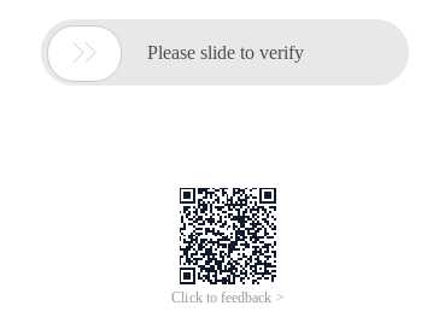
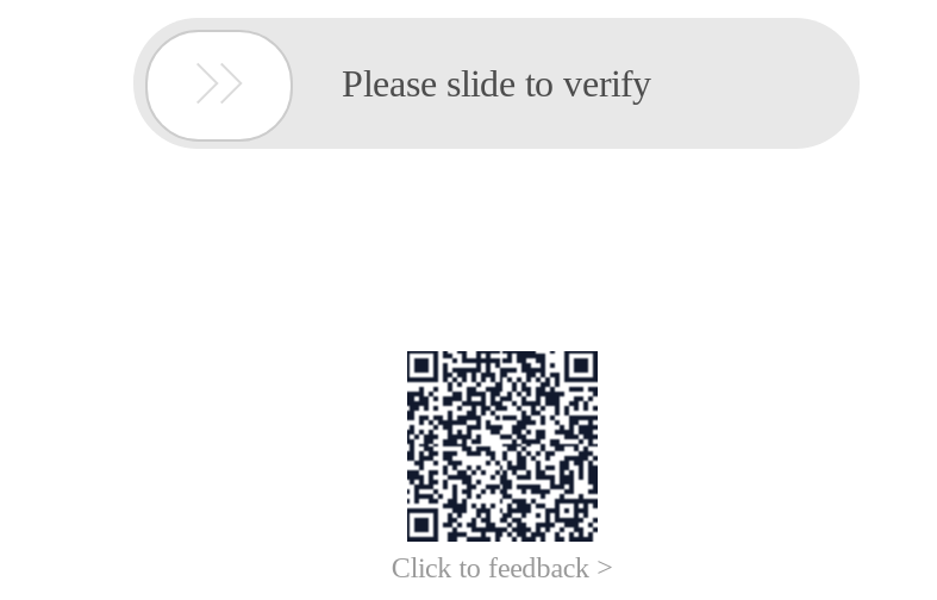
- [image]
+ [image]
